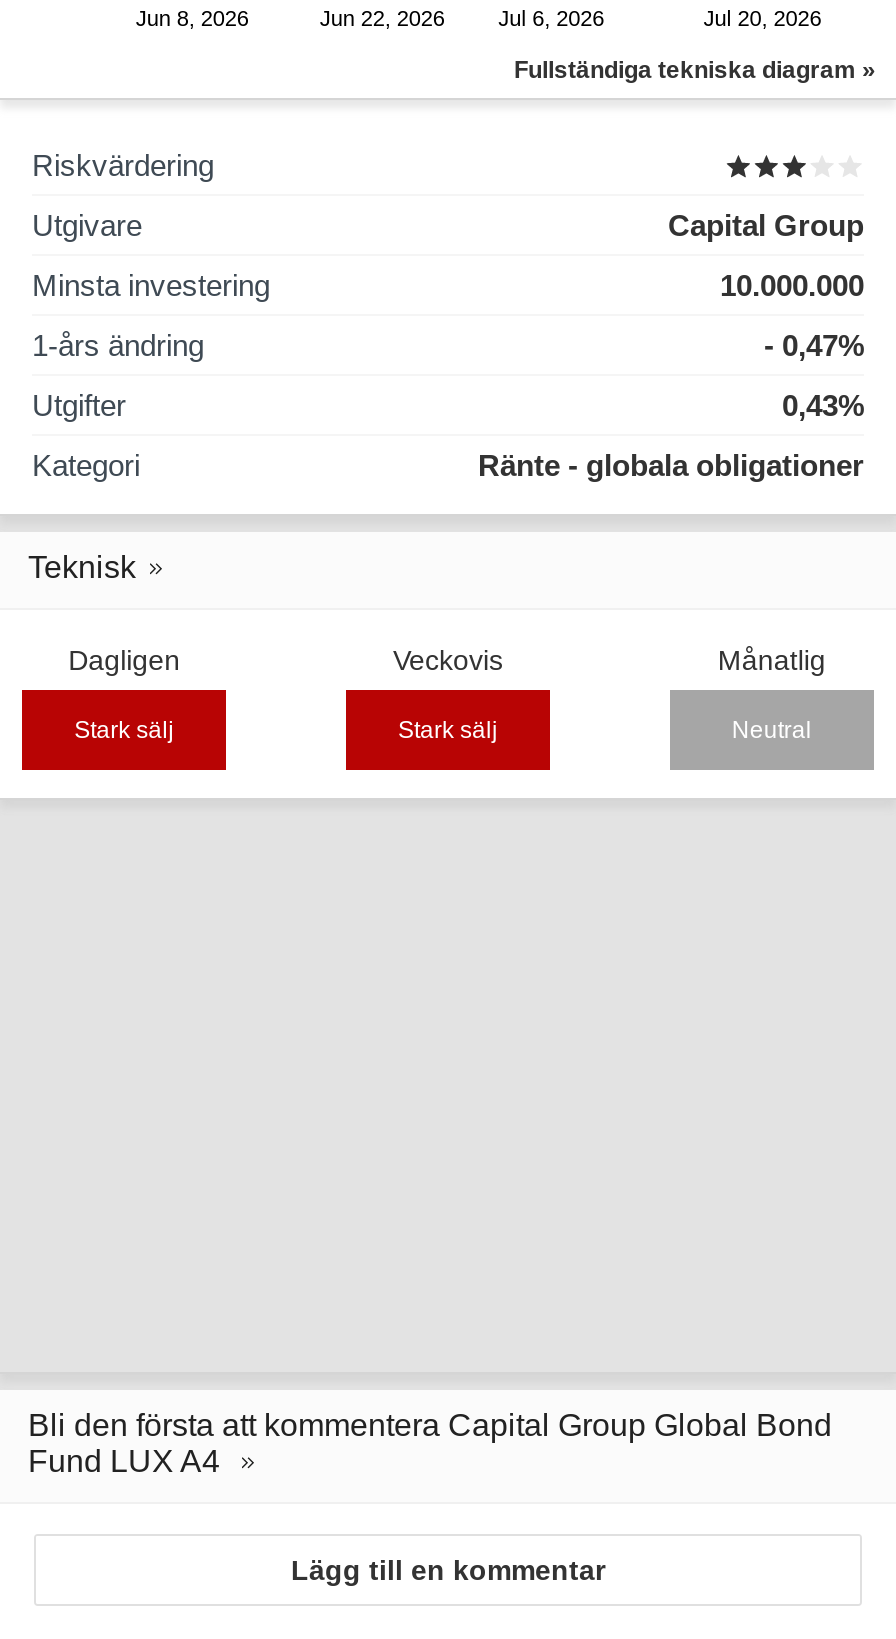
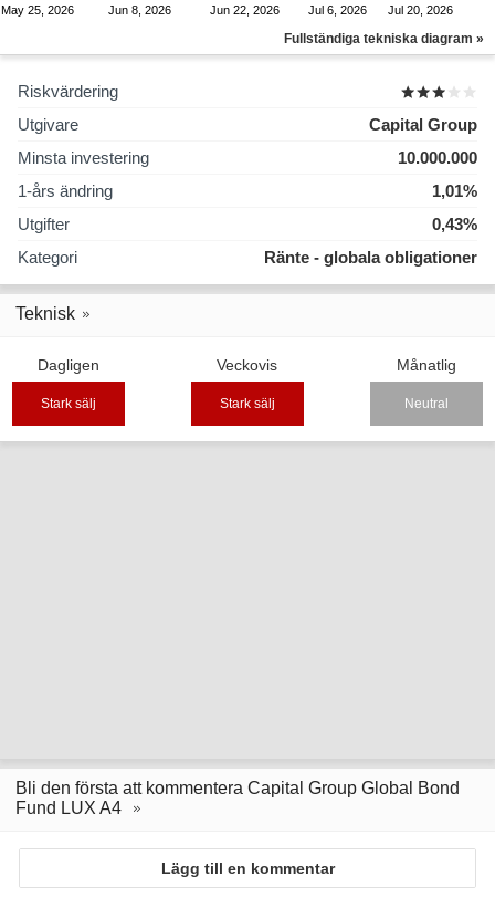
+ May 25, 2026

- - 0,47%
+ 1,01%
